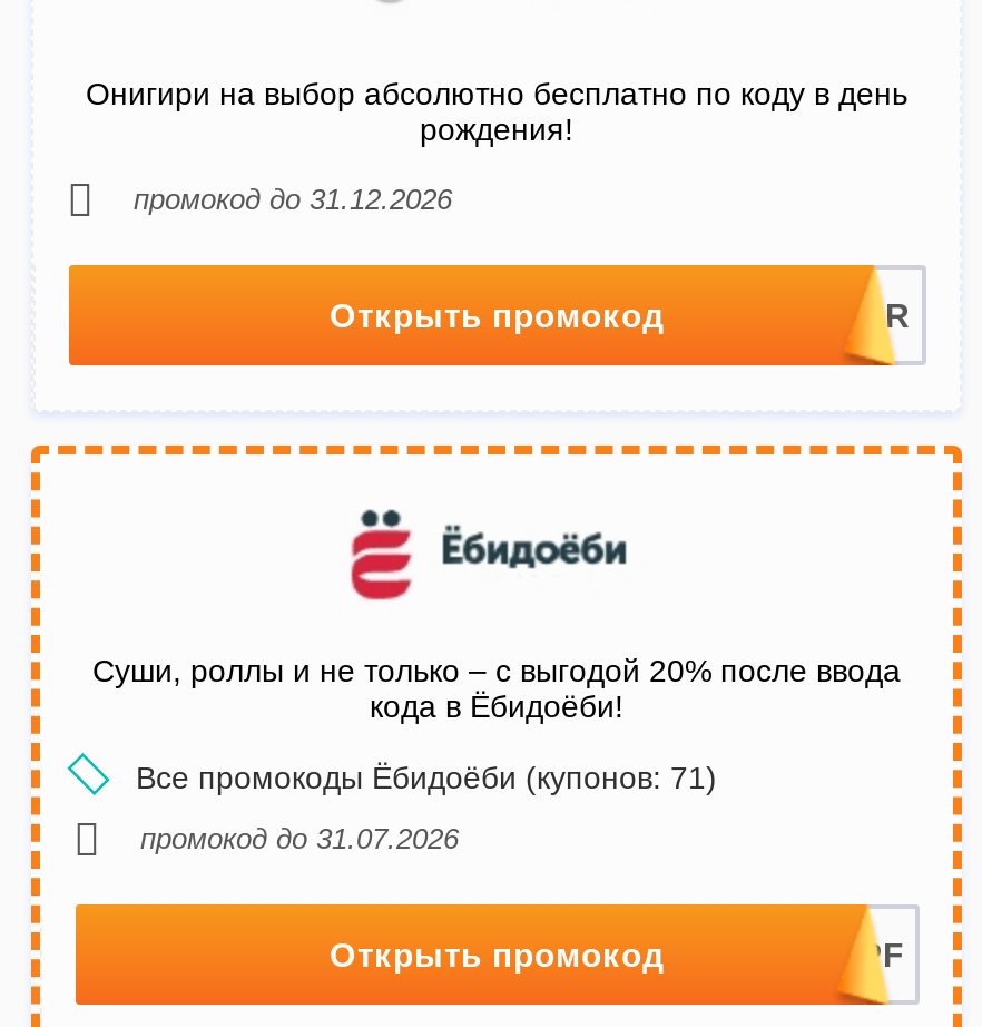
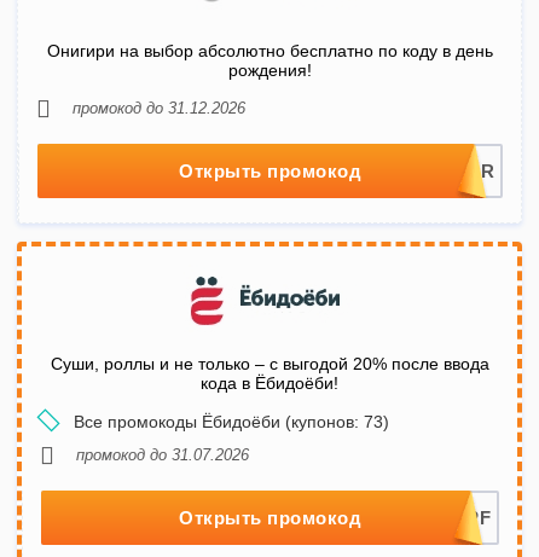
- Все промокоды Ёбидоёби (купонов: 71)
+ Все промокоды Ёбидоёби (купонов: 73)
